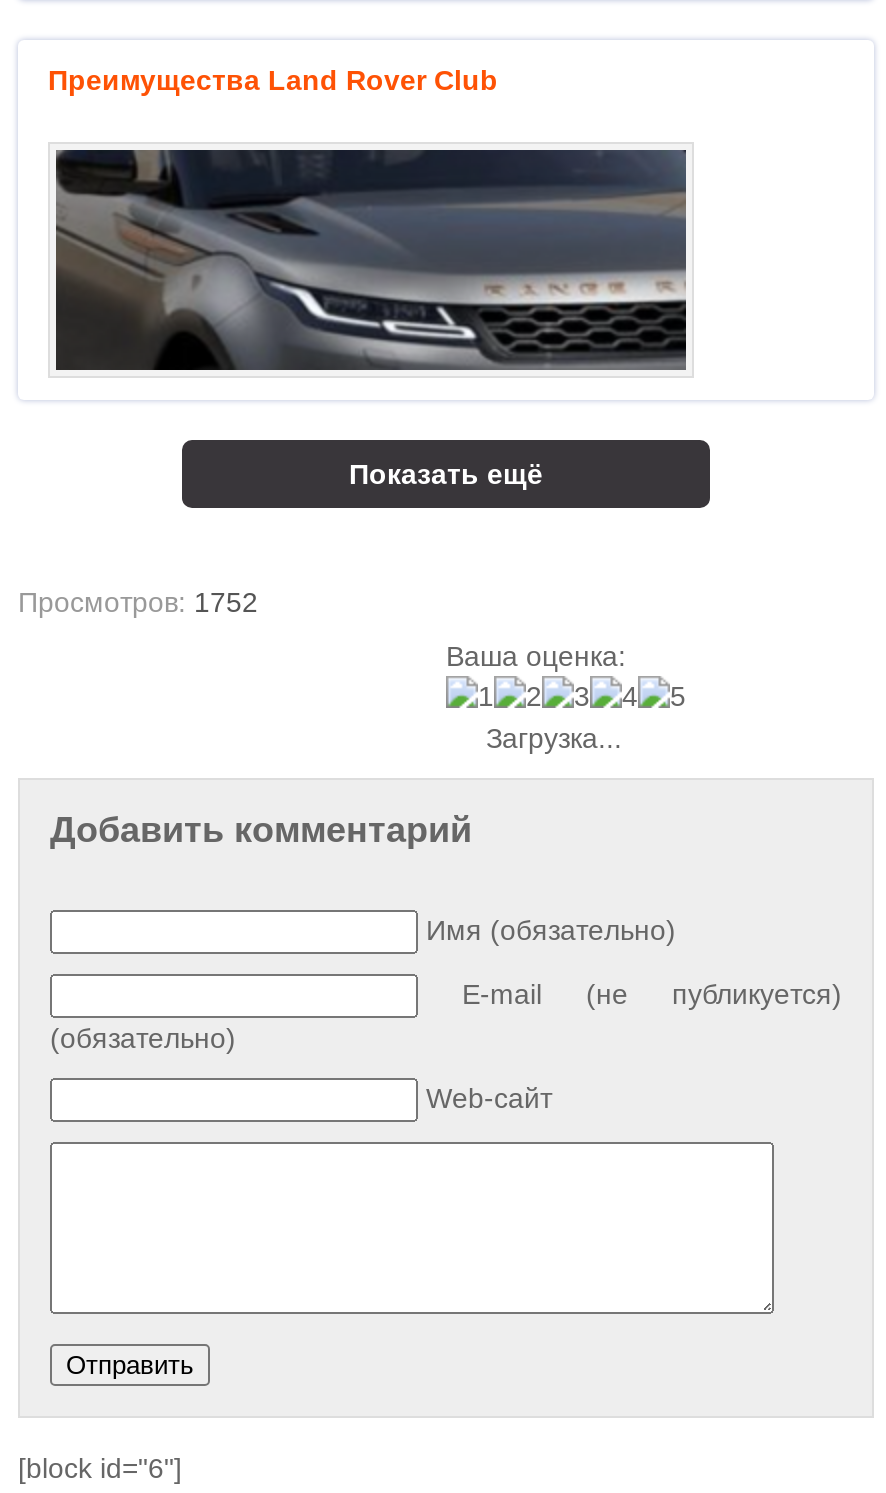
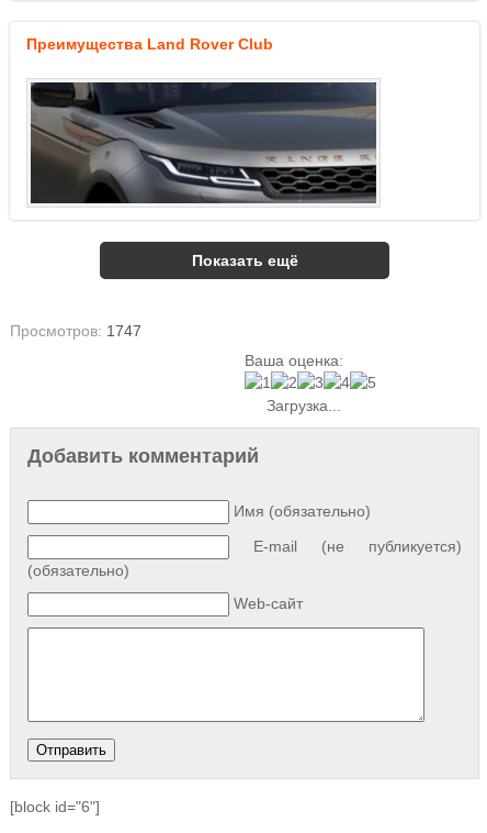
- Просмотров: 1752
+ Просмотров: 1747
